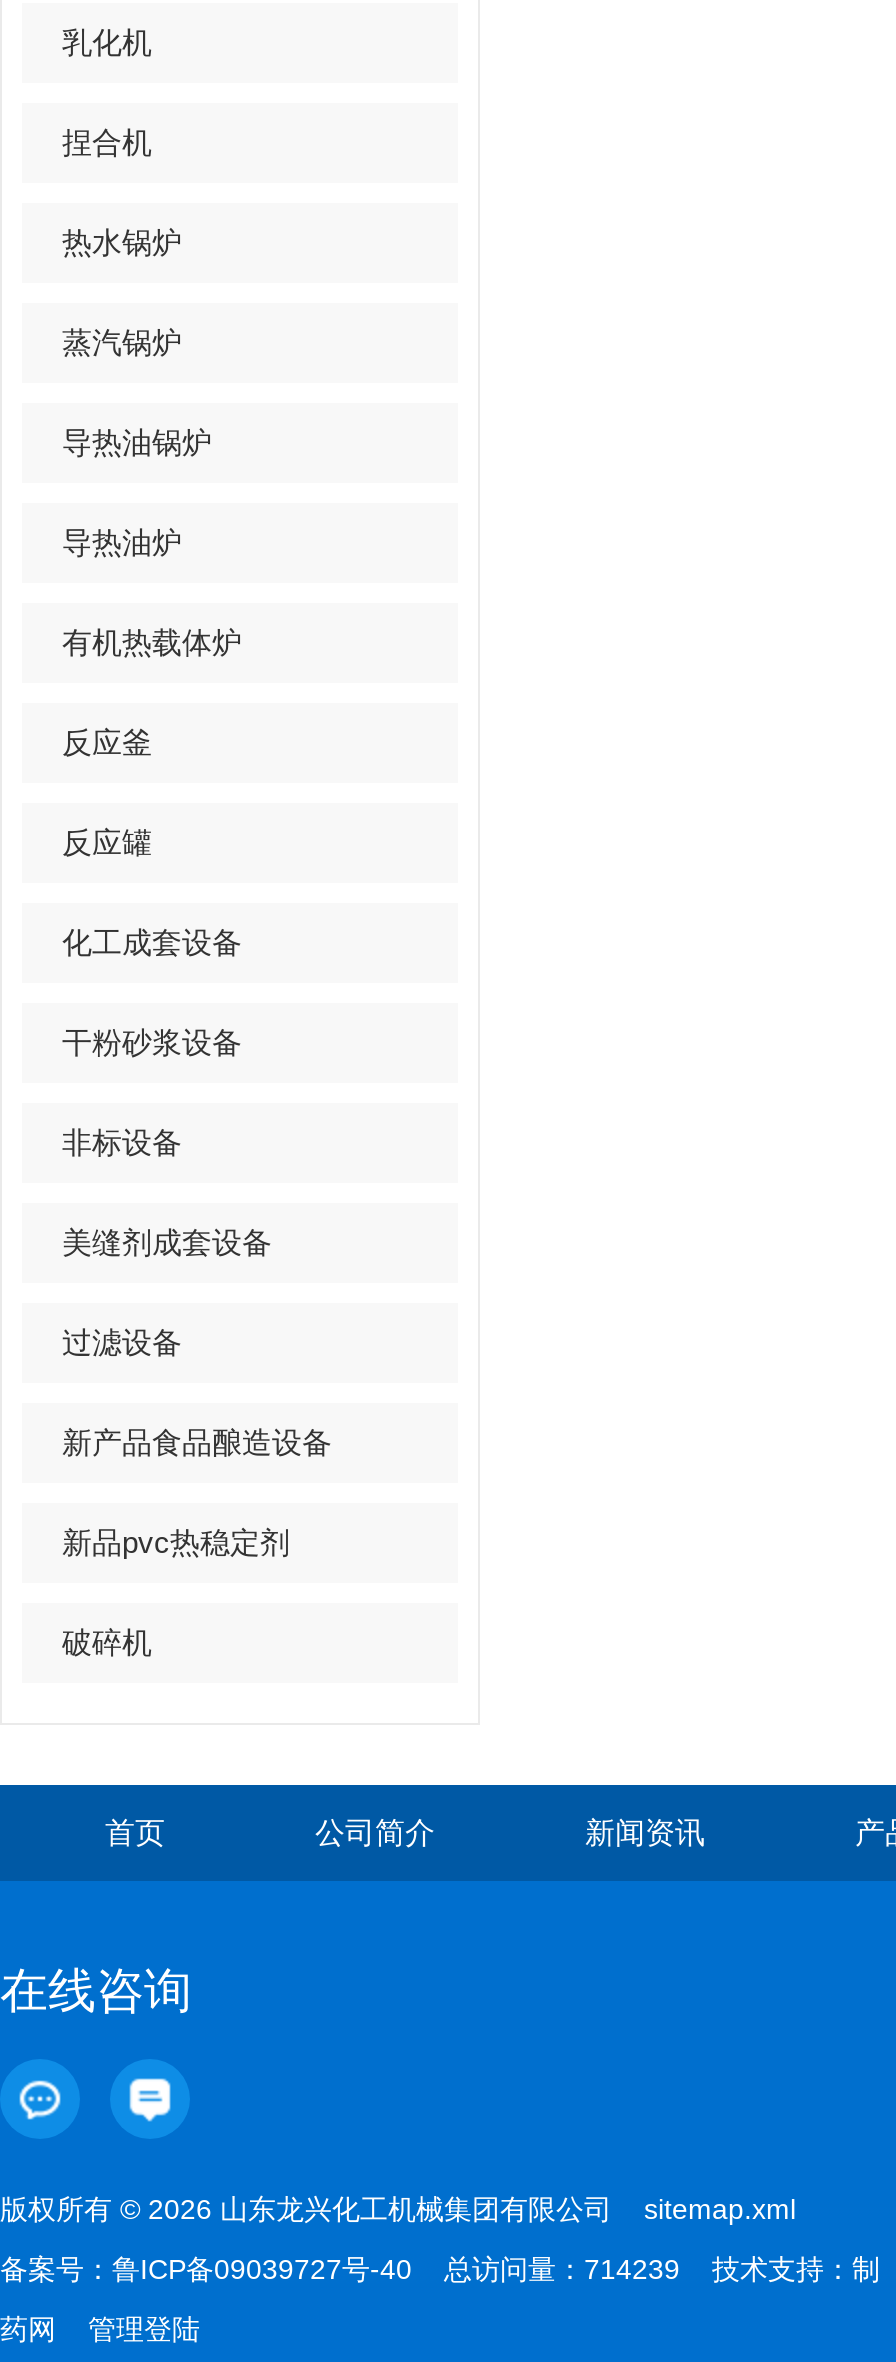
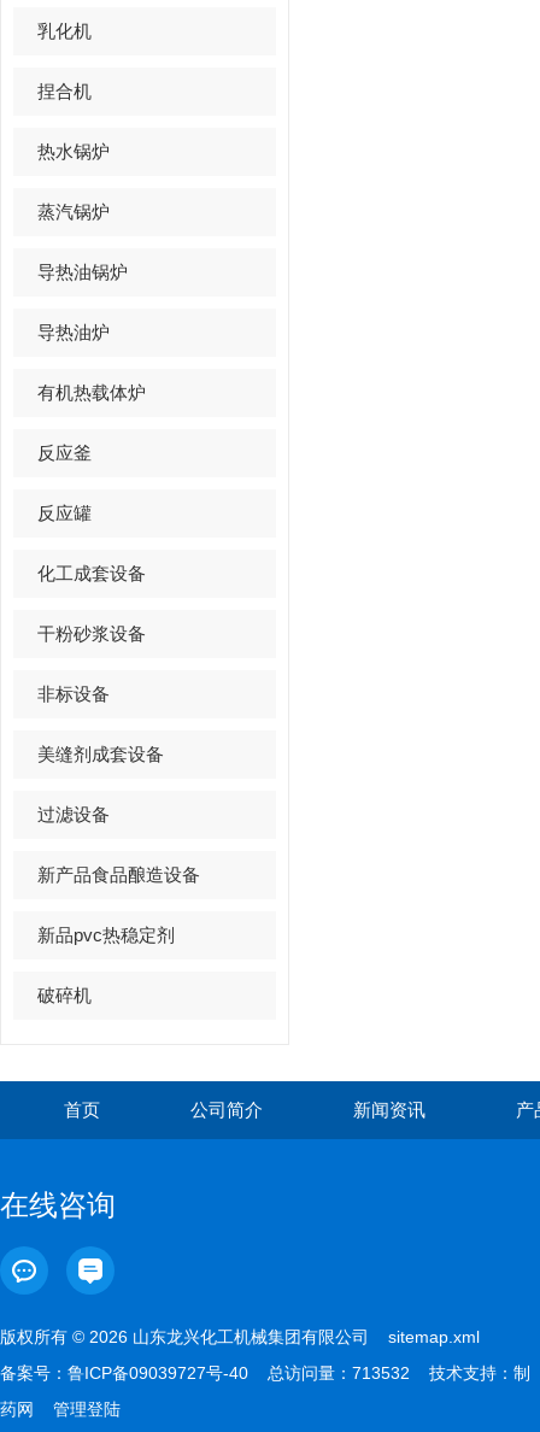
- 备案号：鲁ICP备09039727号-40总访问量：714239 技术支持：制
+ 备案号：鲁ICP备09039727号-40总访问量：713532 技术支持：制
